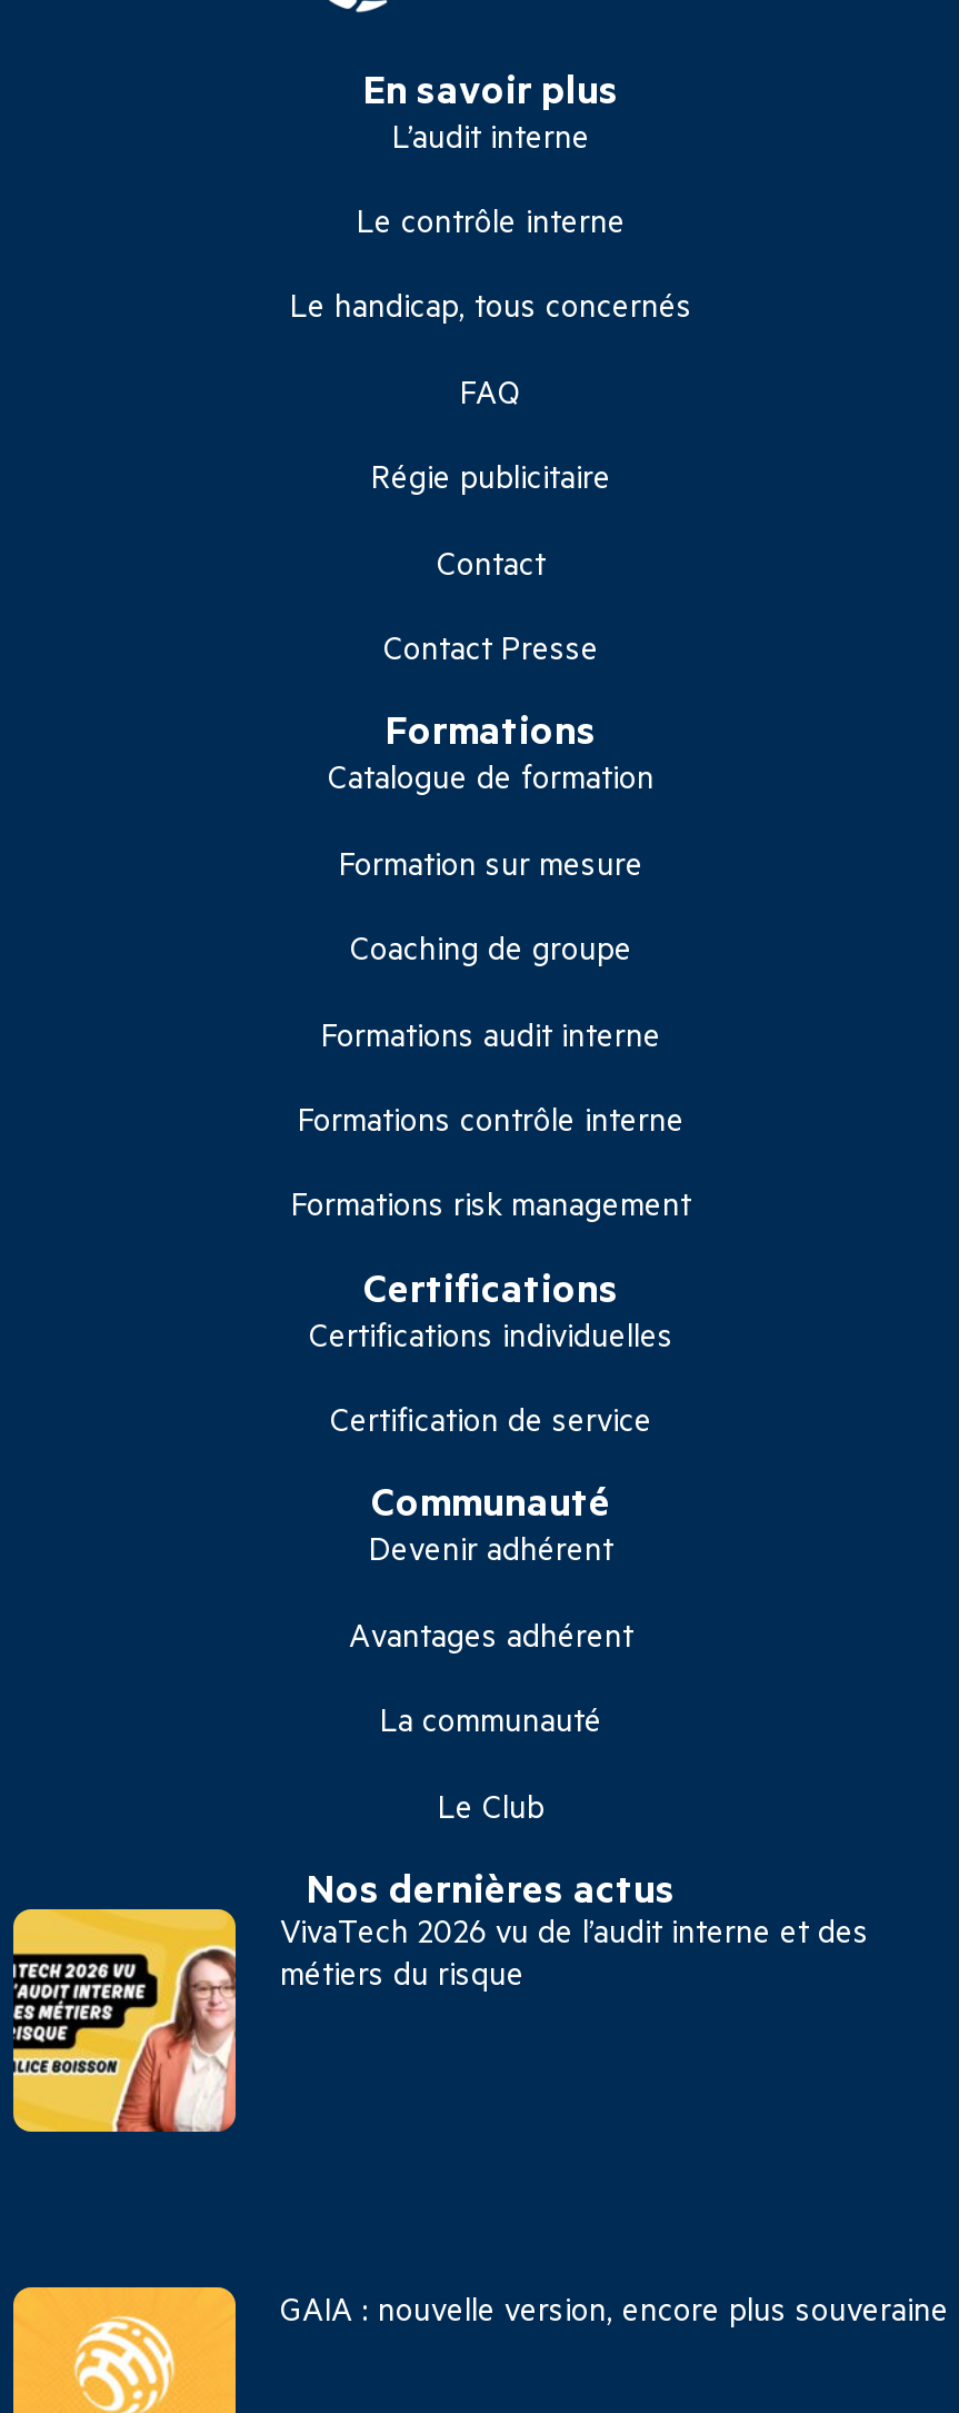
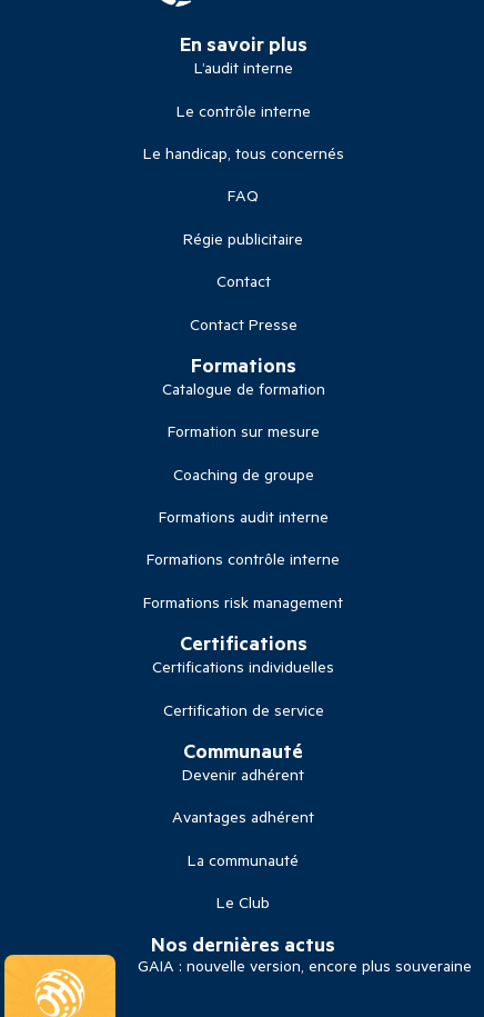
- [image]
- VivaTech 2026 vu de l’audit interne et des
- métiers du risque
